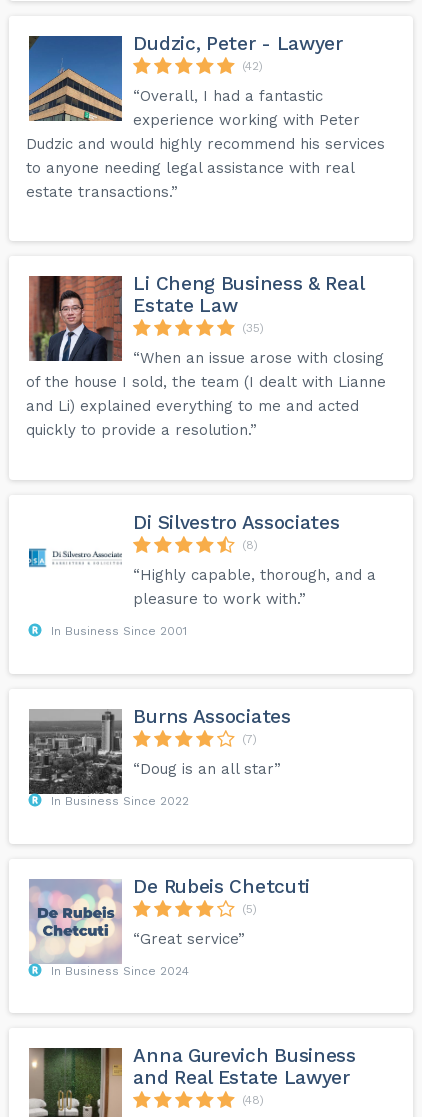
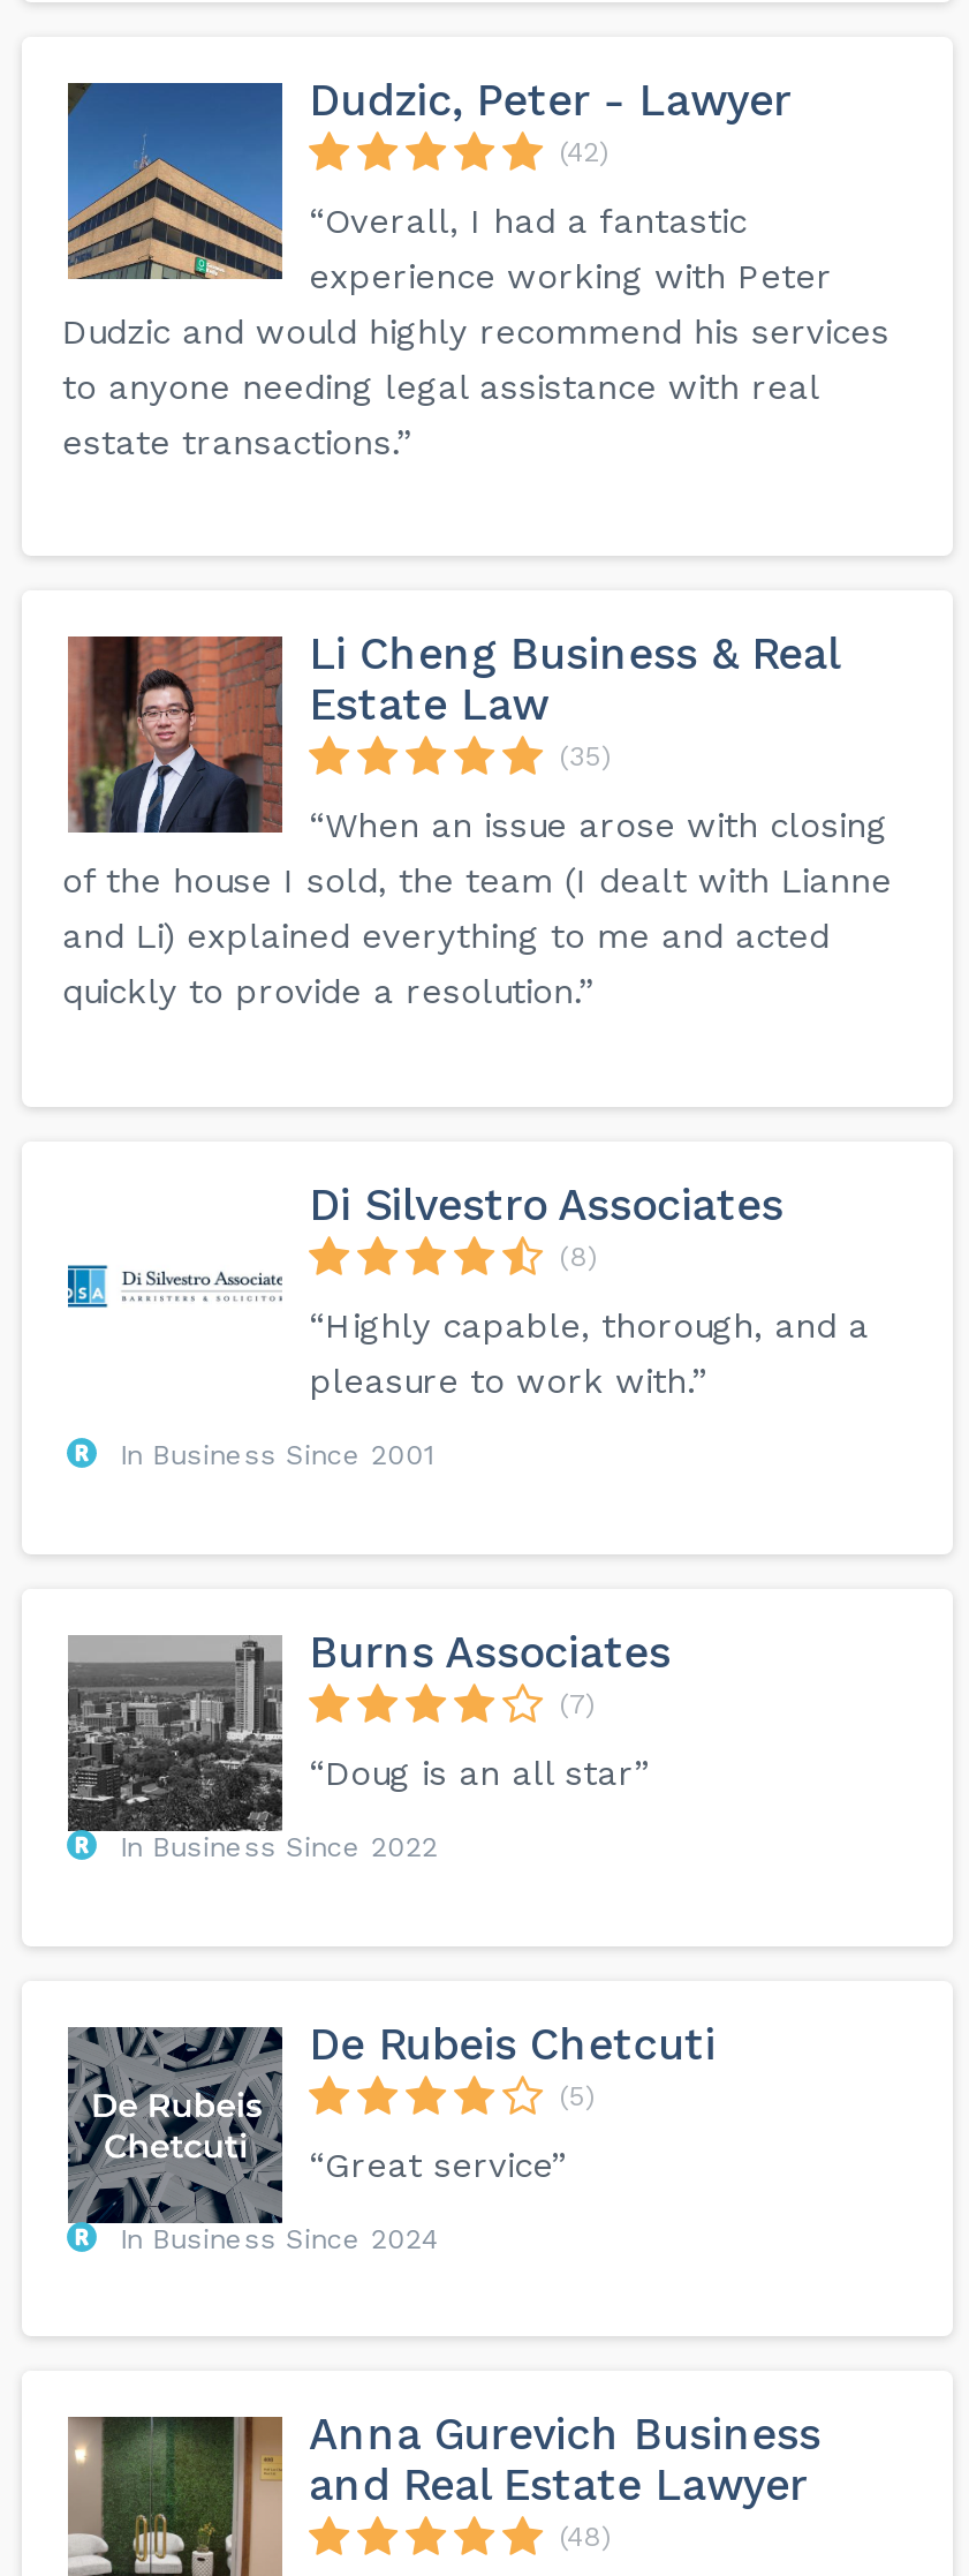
- [image]
+ [image]
